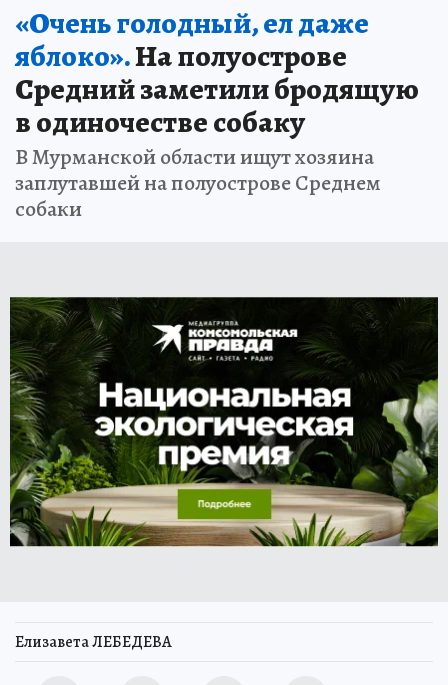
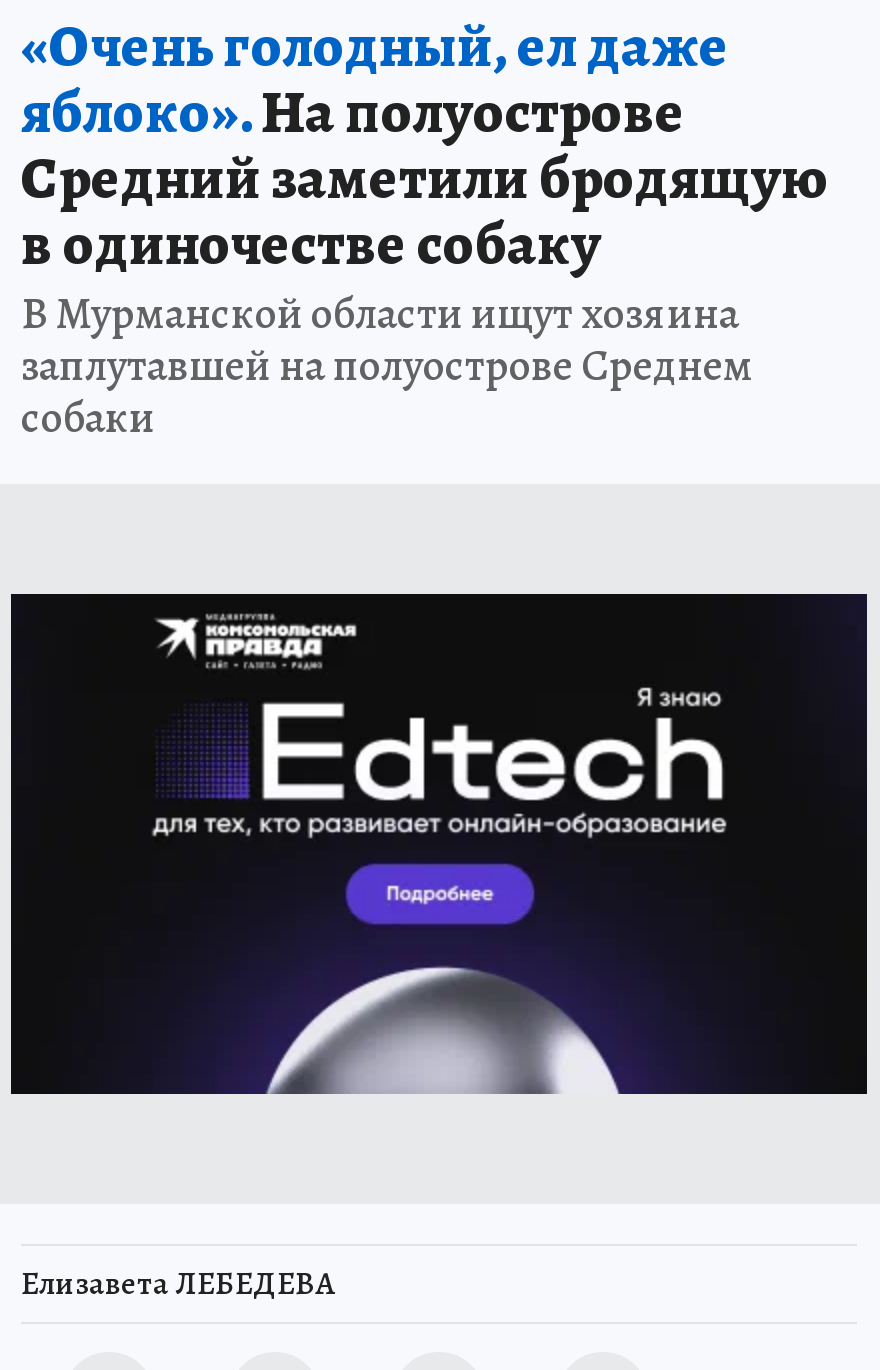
- [image]
+ [image]
